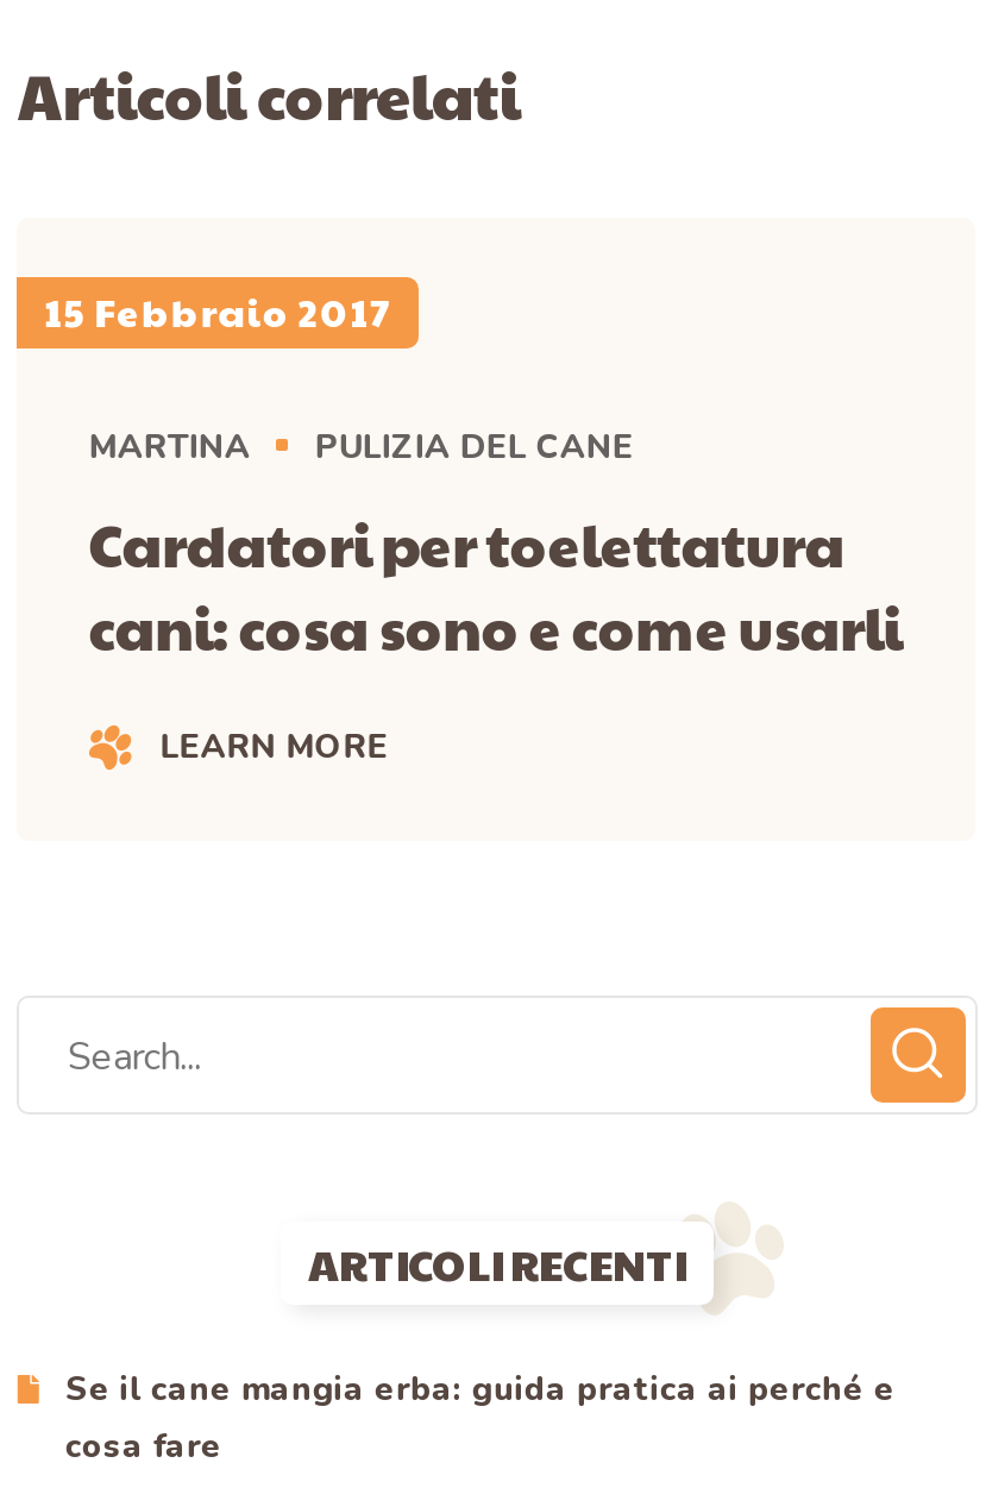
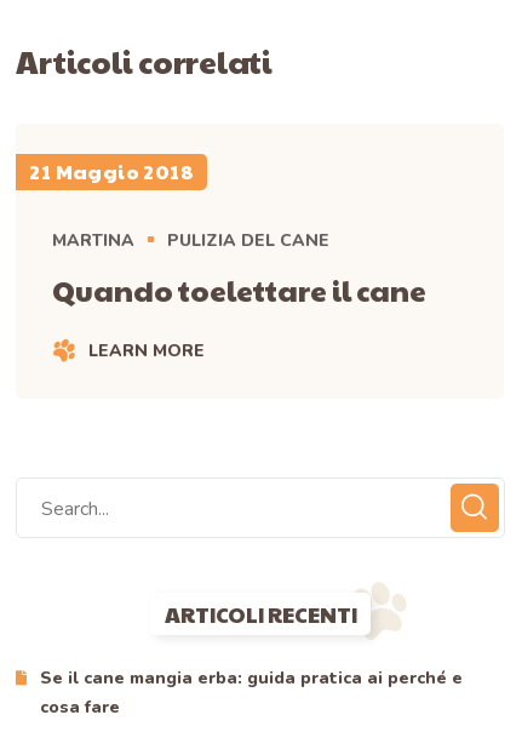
- 15 Febbraio 2017
+ 21 Maggio 2018

- Cardatori per toelettatura
- cani: cosa sono e come usarli
+ Quando toelettare il cane
